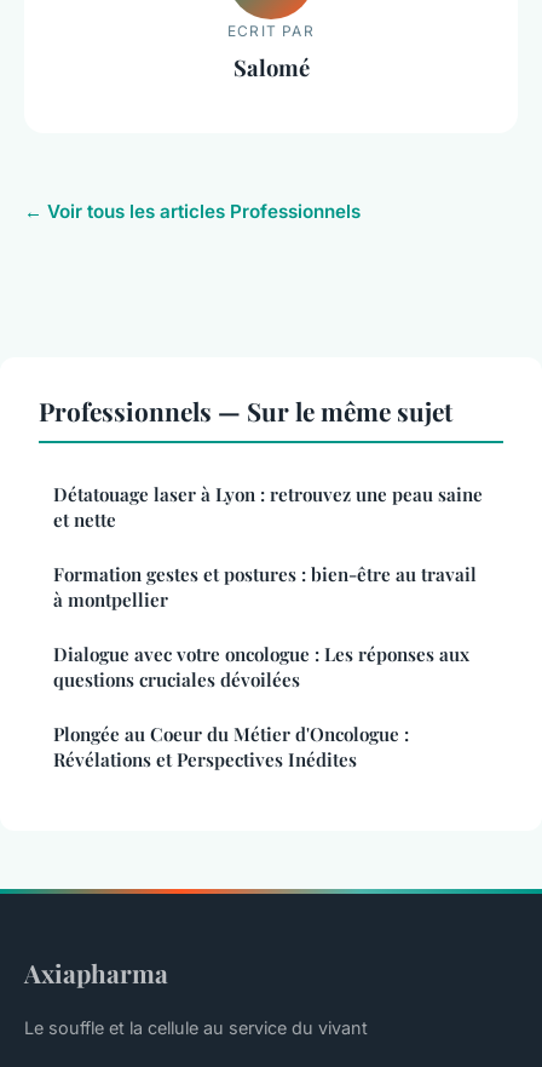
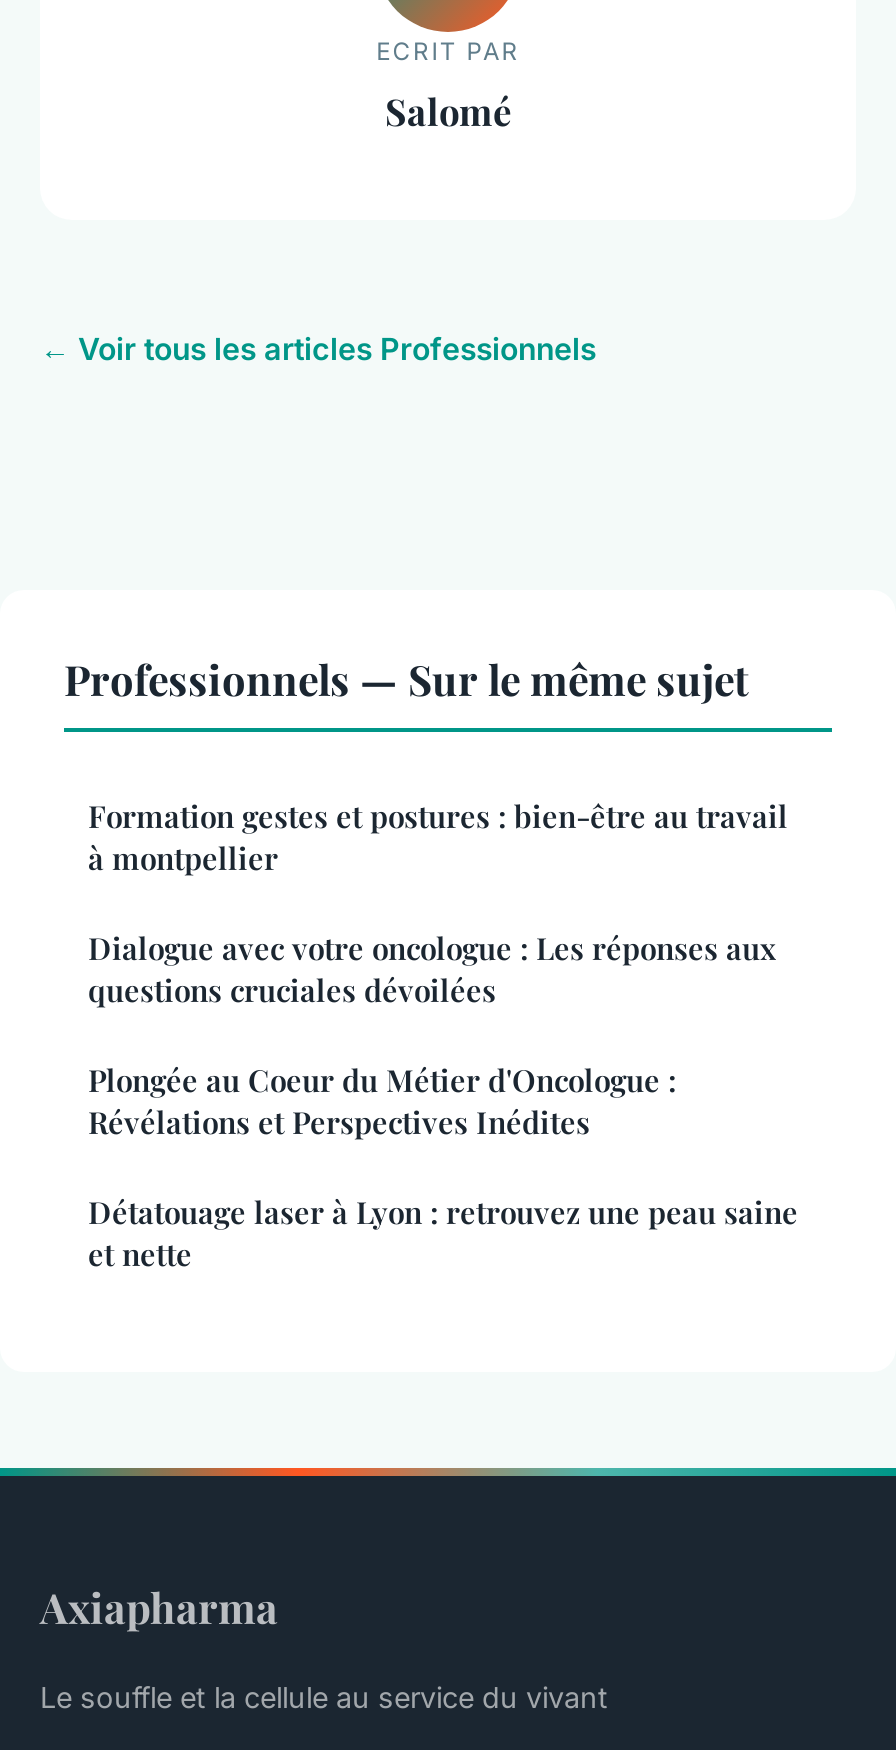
moved down: Détatouage laser à Lyon : retrouvez une peau saine | et nette

moved up: Formation gestes et postures : bien-être au travail | à montpellier | Dialogue avec votre oncologue : Les réponses aux | questions cruciales dévoilées | Plongée au Coeur du Métier d'Oncologue : | Révélations et Perspectives Inédites
